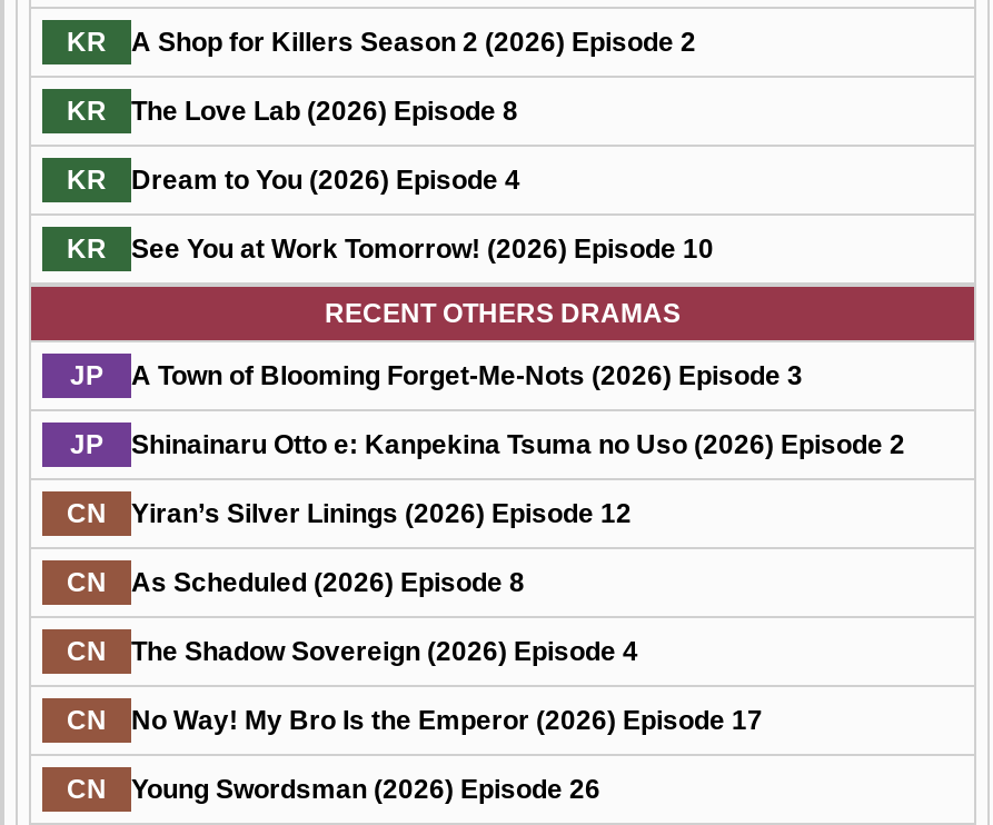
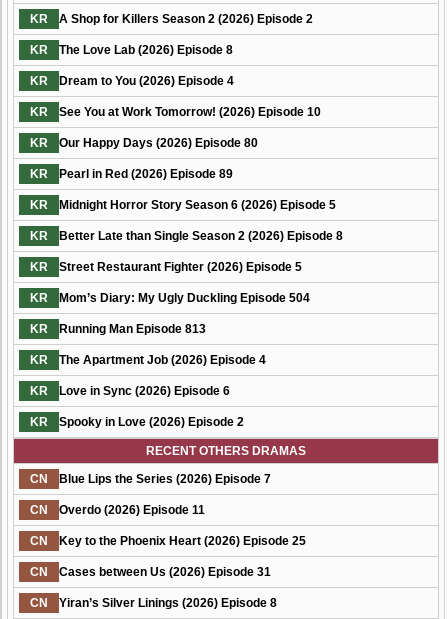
+ KR
+ Our Happy Days (2026) Episode 80
+ KR
+ Pearl in Red (2026) Episode 89
+ KR
+ Midnight Horror Story Season 6 (2026) Episode 5
+ KR
+ Better Late than Single Season 2 (2026) Episode 8
+ KR
+ Street Restaurant Fighter (2026) Episode 5
+ KR
+ Mom’s Diary: My Ugly Duckling Episode 504
+ KR
+ Running Man Episode 813
+ KR
+ The Apartment Job (2026) Episode 4
+ KR
+ Love in Sync (2026) Episode 6
+ KR
+ Spooky in Love (2026) Episode 2

moved down: RECENT OTHERS DRAMAS

- JP
- A Town of Blooming Forget-Me-Nots (2026) Episode 3
- JP
- Shinainaru Otto e: Kanpekina Tsuma no Uso (2026) Episode 2

- Yiran’s Silver Linings (2026) Episode 12
+ Blue Lips the Series (2026) Episode 7

- As Scheduled (2026) Episode 8
+ Overdo (2026) Episode 11

- The Shadow Sovereign (2026) Episode 4
+ Key to the Phoenix Heart (2026) Episode 25

- No Way! My Bro Is the Emperor (2026) Episode 17
+ Cases between Us (2026) Episode 31

- Young Swordsman (2026) Episode 26
+ Yiran’s Silver Linings (2026) Episode 8
